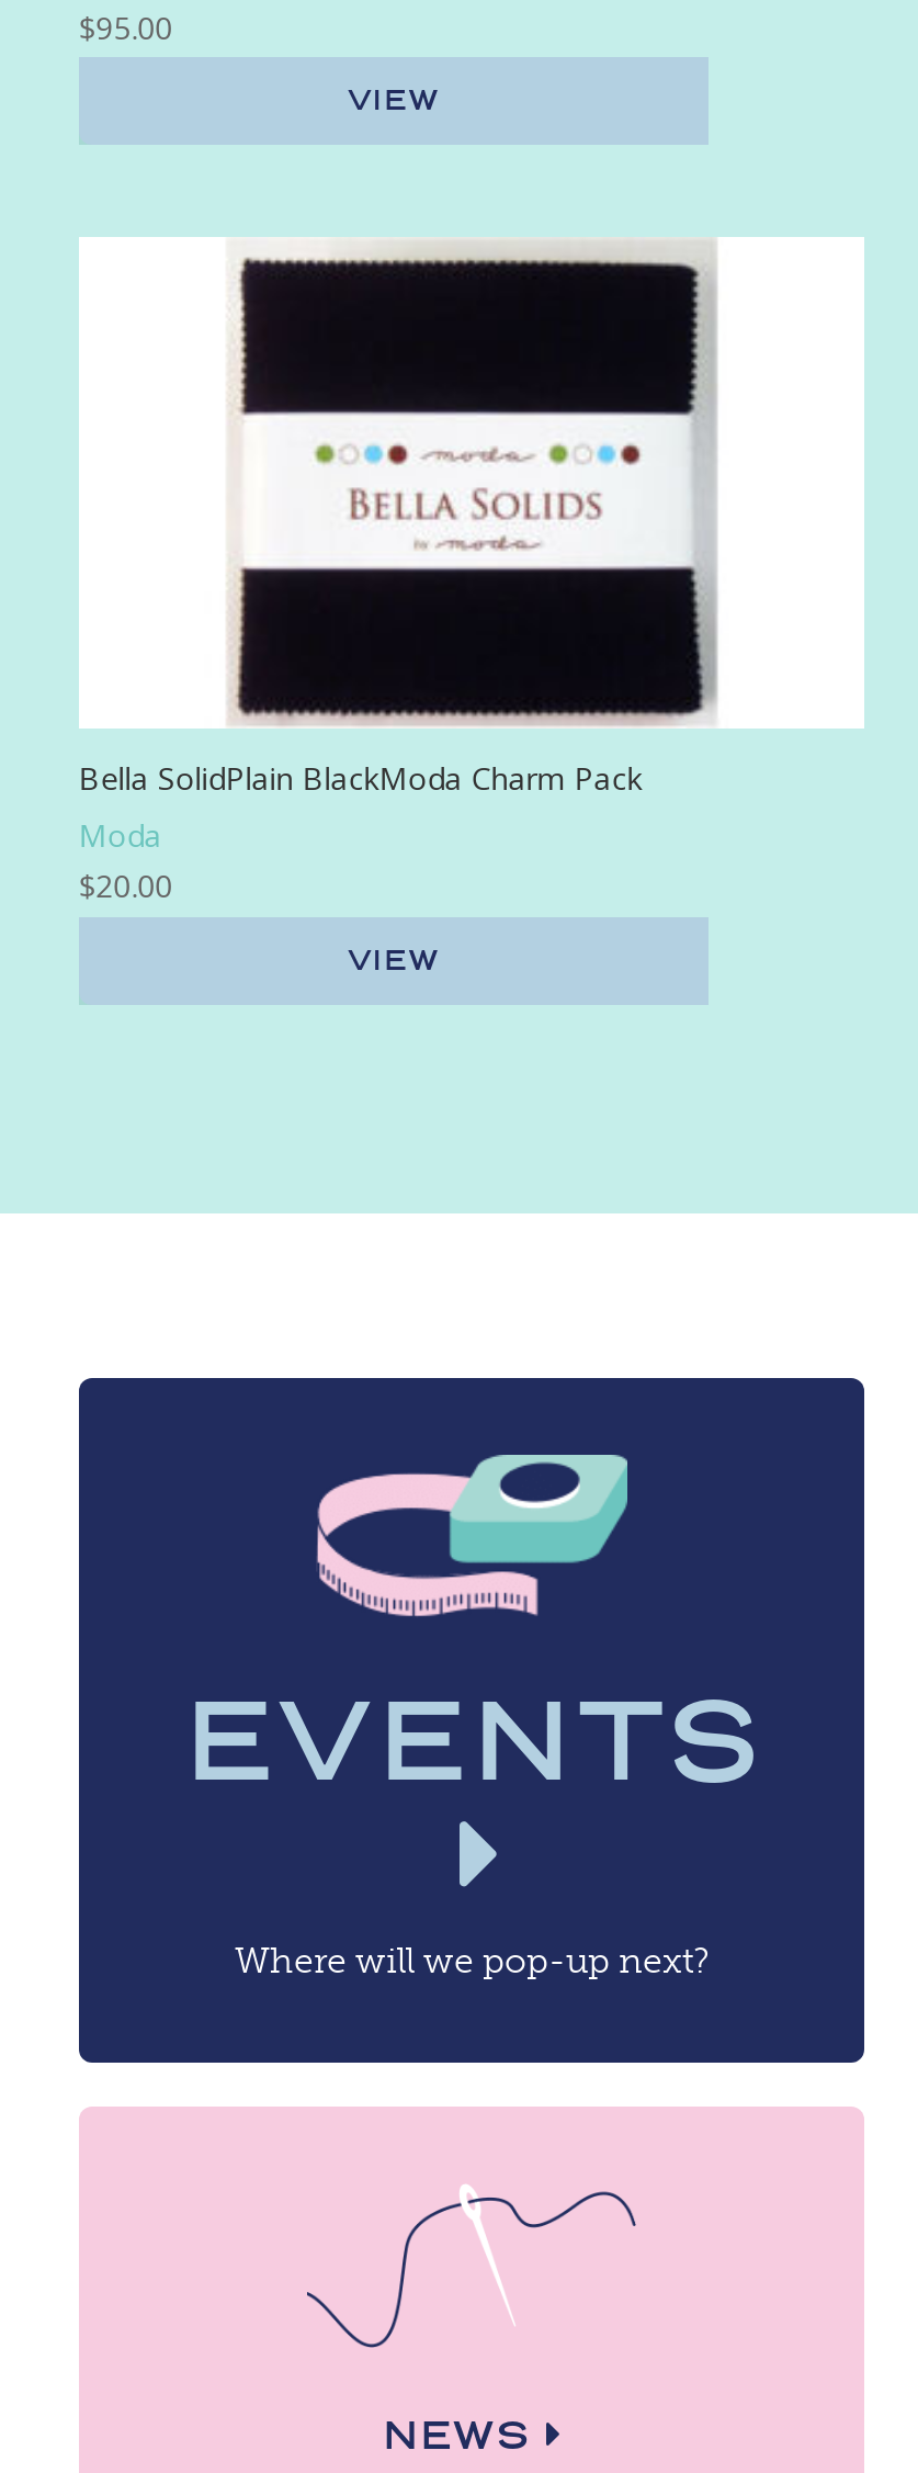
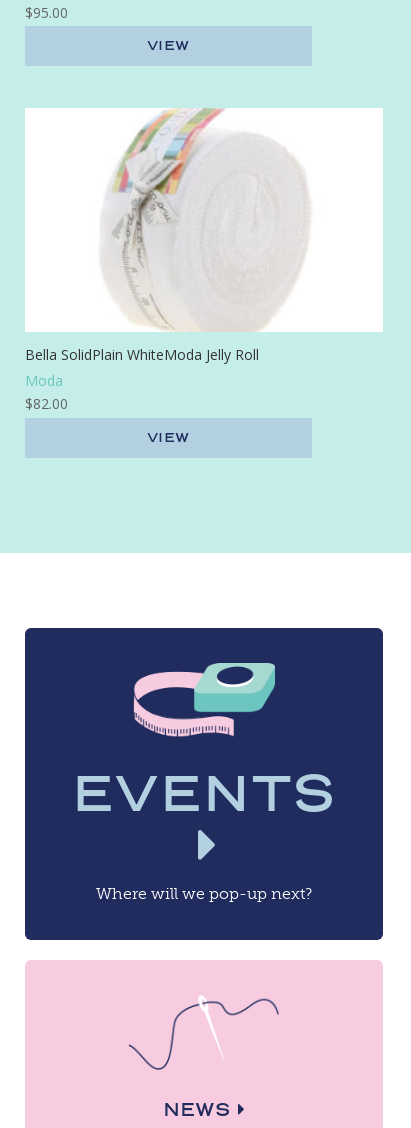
- [image]
- Bella SolidPlain BlackModa Charm Pack
+ [image]
+ Bella SolidPlain WhiteModa Jelly Roll

- $20.00
+ $82.00
